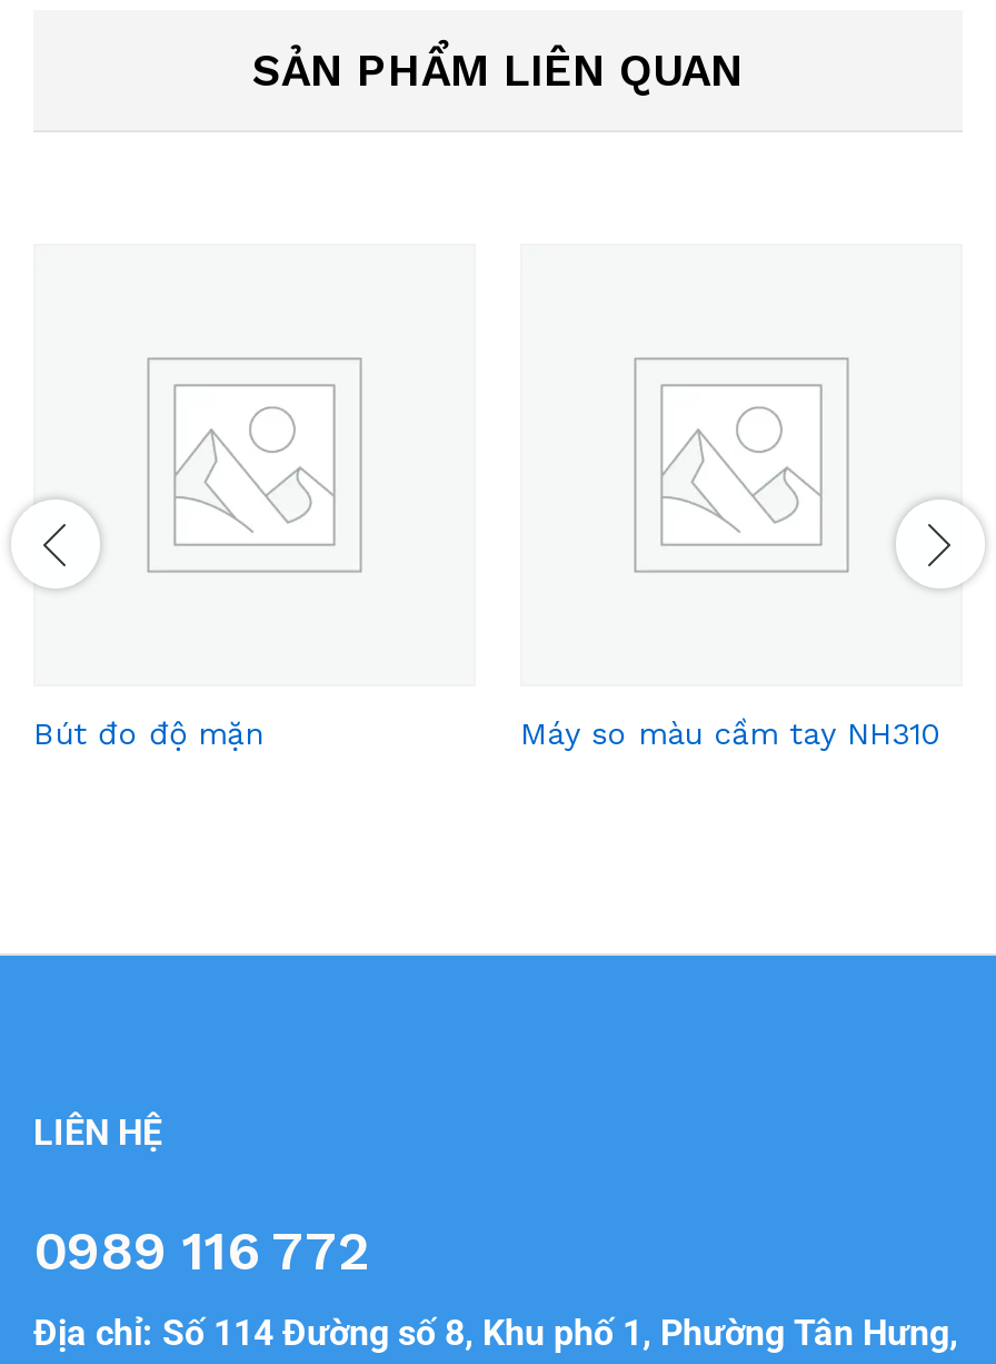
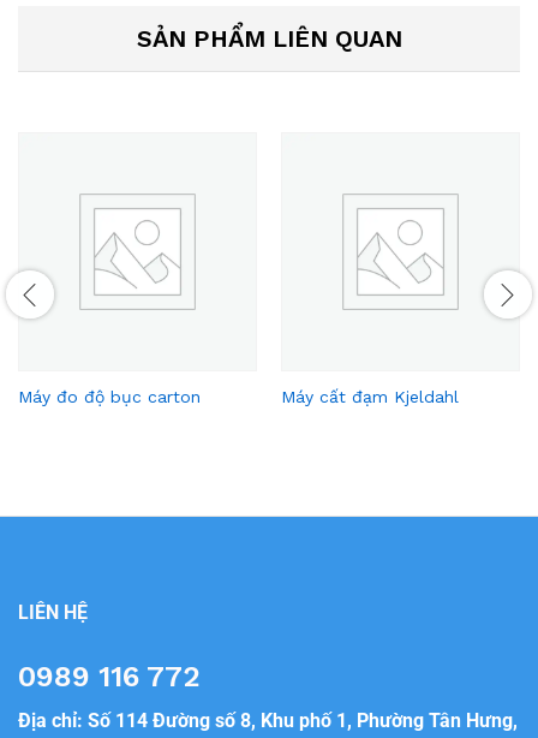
- Bút đo độ mặn
- Máy so màu cầm tay NH310
+ Máy đo độ bục carton
+ Máy cất đạm Kjeldahl
